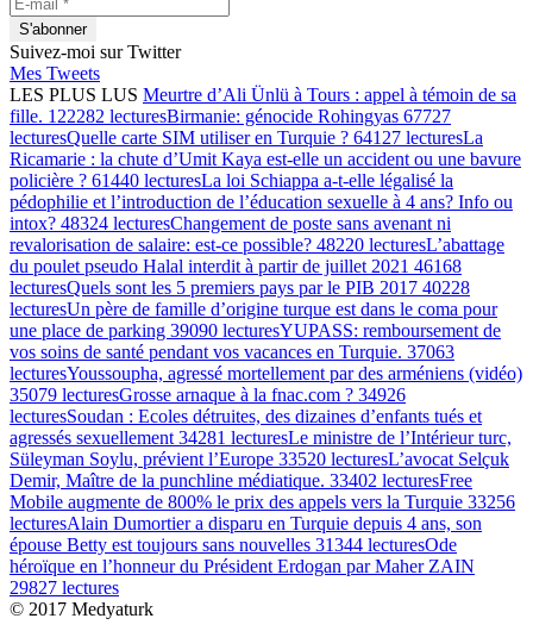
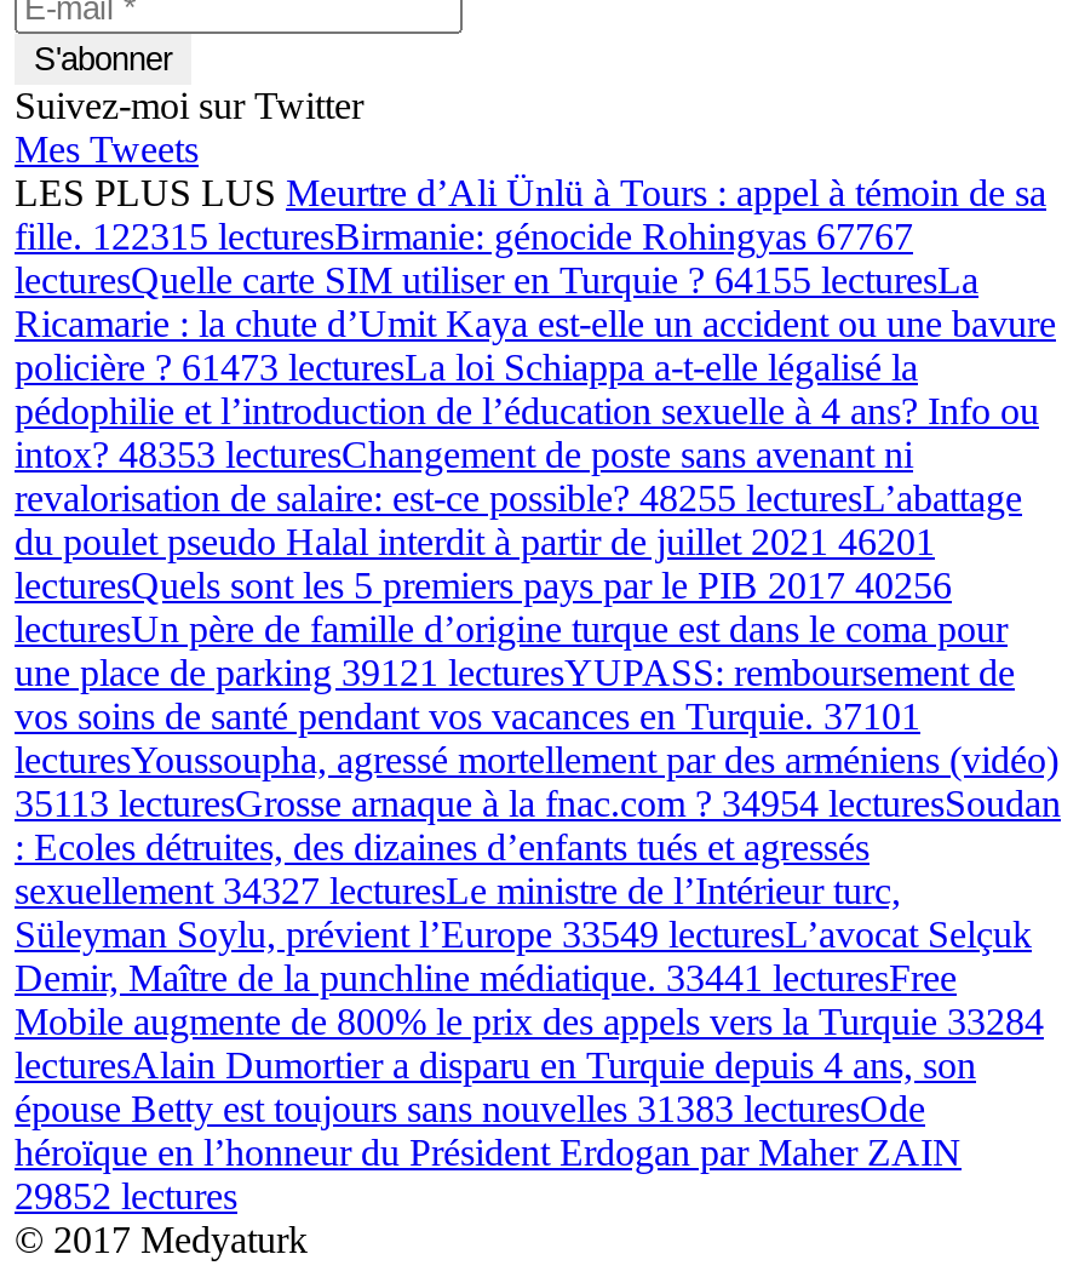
- fille. 122282 lecturesBirmanie: génocide Rohingyas 67727
+ fille. 122315 lecturesBirmanie: génocide Rohingyas 67767

- lecturesQuelle carte SIM utiliser en Turquie ? 64127 lecturesLa
+ lecturesQuelle carte SIM utiliser en Turquie ? 64155 lecturesLa

- policière ? 61440 lecturesLa loi Schiappa a-t-elle légalisé la
+ policière ? 61473 lecturesLa loi Schiappa a-t-elle légalisé la

- intox? 48324 lecturesChangement de poste sans avenant ni
+ intox? 48353 lecturesChangement de poste sans avenant ni

- revalorisation de salaire: est-ce possible? 48220 lecturesL’abattage
+ revalorisation de salaire: est-ce possible? 48255 lecturesL’abattage

- du poulet pseudo Halal interdit à partir de juillet 2021 46168
+ du poulet pseudo Halal interdit à partir de juillet 2021 46201

- lecturesQuels sont les 5 premiers pays par le PIB 2017 40228
+ lecturesQuels sont les 5 premiers pays par le PIB 2017 40256

- une place de parking 39090 lecturesYUPASS: remboursement de
+ une place de parking 39121 lecturesYUPASS: remboursement de

- vos soins de santé pendant vos vacances en Turquie. 37063
+ vos soins de santé pendant vos vacances en Turquie. 37101

- 35079 lecturesGrosse arnaque à la fnac.com ? 34926
- lecturesSoudan : Ecoles détruites, des dizaines d’enfants tués et
- agressés sexuellement 34281 lecturesLe ministre de l’Intérieur turc,
- Süleyman Soylu, prévient l’Europe 33520 lecturesL’avocat Selçuk
- Demir, Maître de la punchline médiatique. 33402 lecturesFree
- Mobile augmente de 800% le prix des appels vers la Turquie 33256
+ 35113 lecturesGrosse arnaque à la fnac.com ? 34954 lecturesSoudan
+ : Ecoles détruites, des dizaines d’enfants tués et agressés
+ sexuellement 34327 lecturesLe ministre de l’Intérieur turc,
+ Süleyman Soylu, prévient l’Europe 33549 lecturesL’avocat Selçuk
+ Demir, Maître de la punchline médiatique. 33441 lecturesFree
+ Mobile augmente de 800% le prix des appels vers la Turquie 33284

- épouse Betty est toujours sans nouvelles 31344 lecturesOde
+ épouse Betty est toujours sans nouvelles 31383 lecturesOde

- 29827 lectures
+ 29852 lectures
